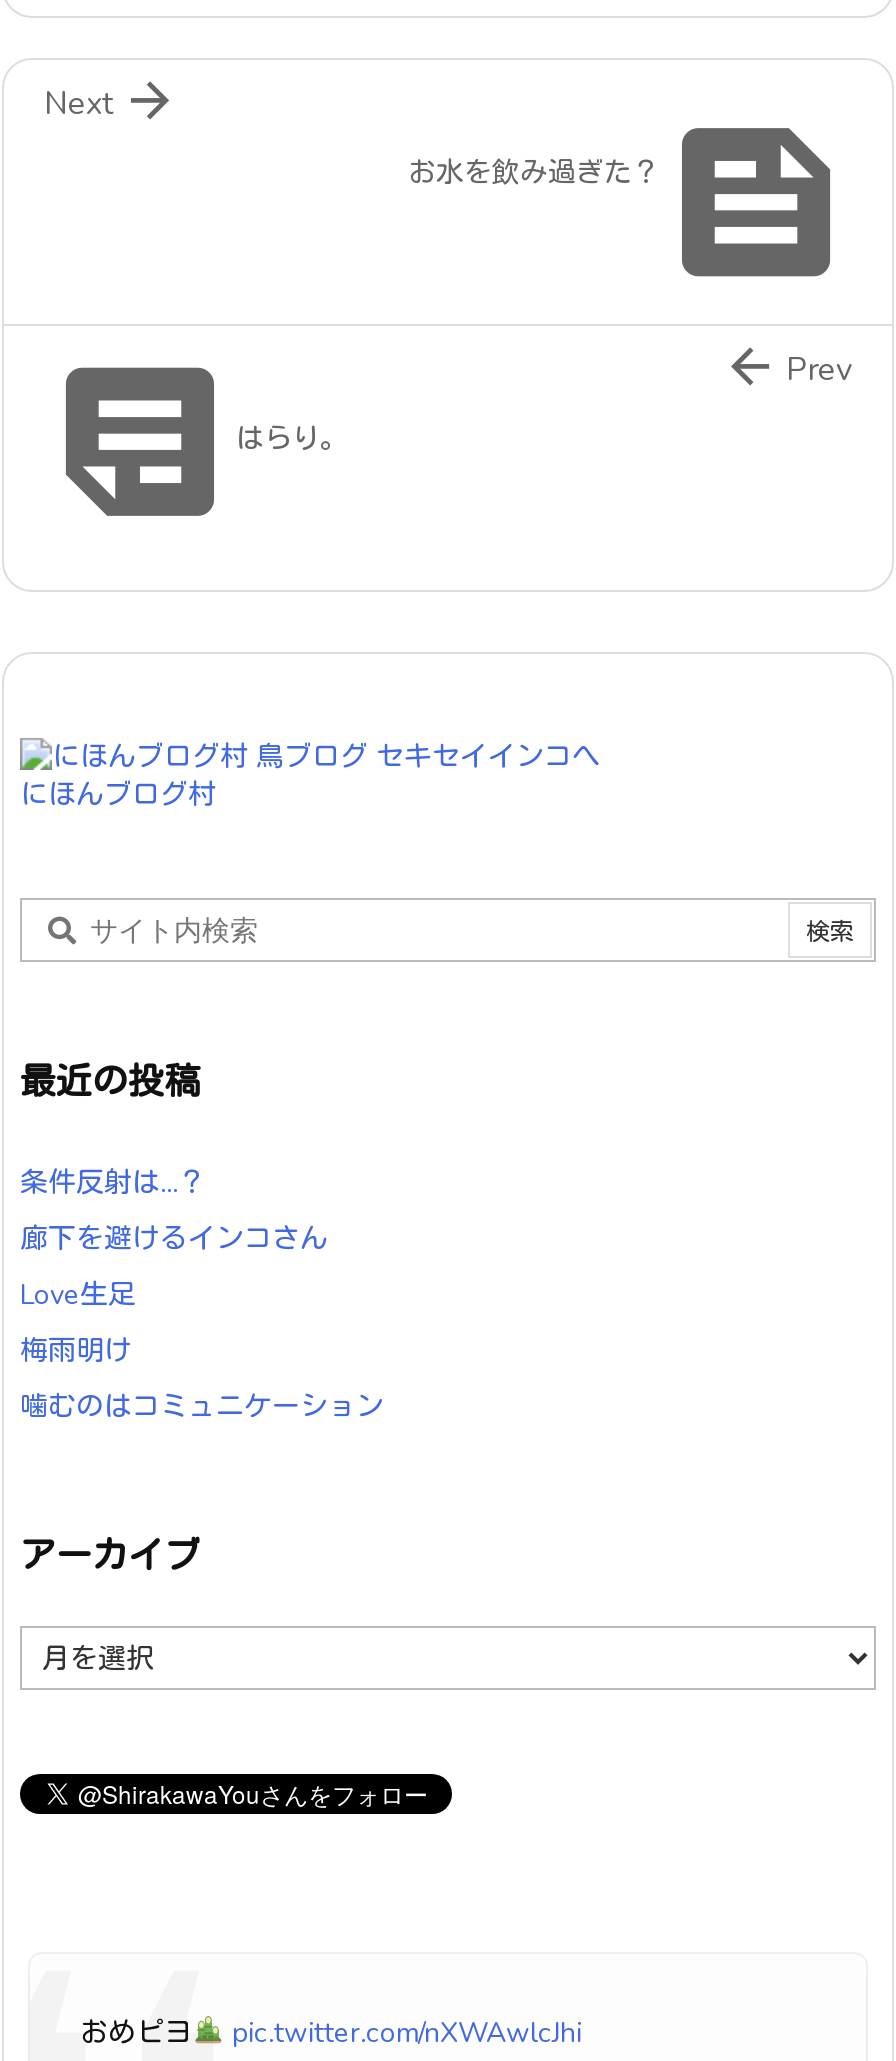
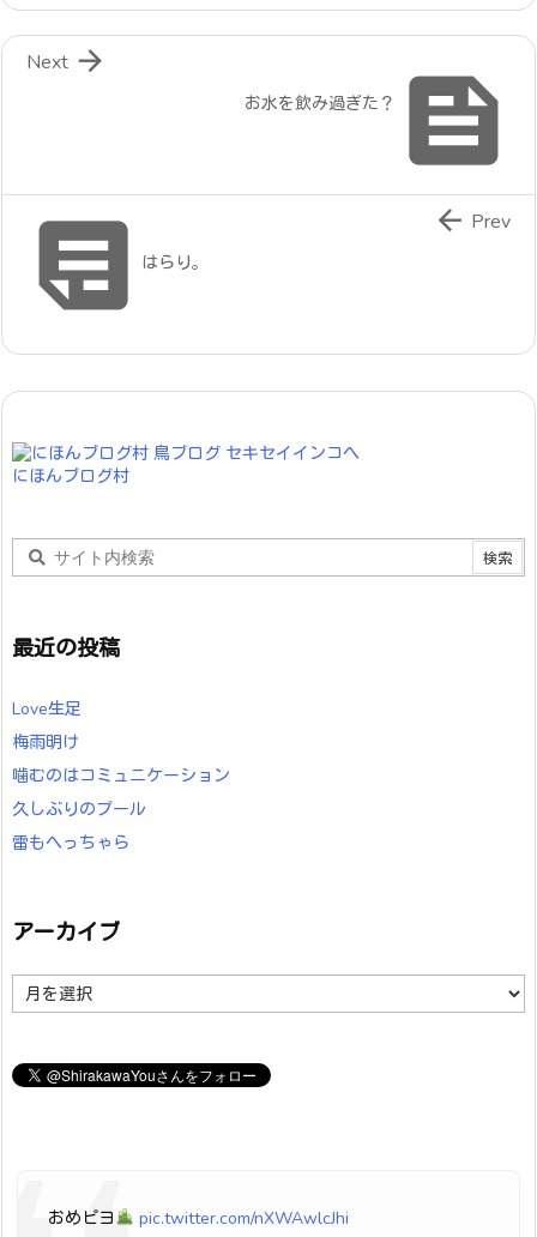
- 条件反射は…？
- 廊下を避けるインコさん

moved up: Love生足 | 梅雨明け | 噛むのはコミュニケーション

+ 久しぶりのプール
+ 雷もへっちゃら
